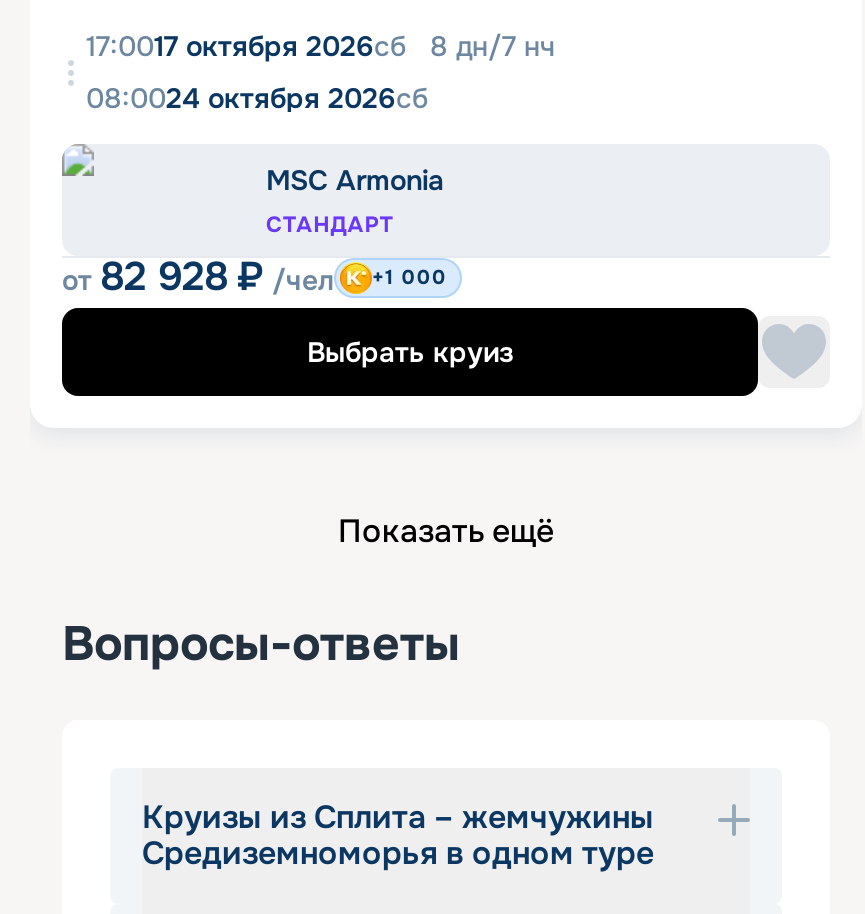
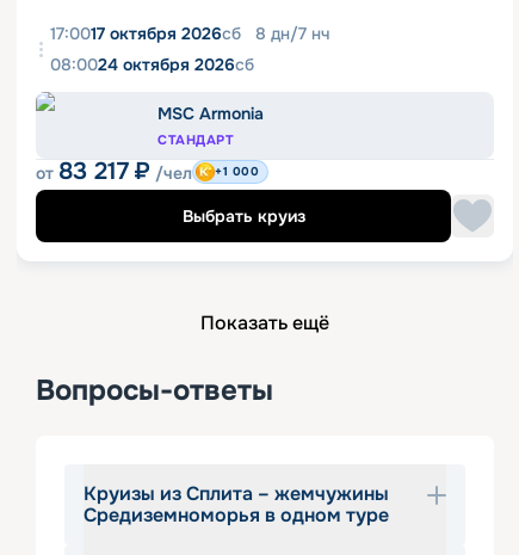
- от 82 928 ₽ /чел +1 000
+ от 83 217 ₽ /чел +1 000
